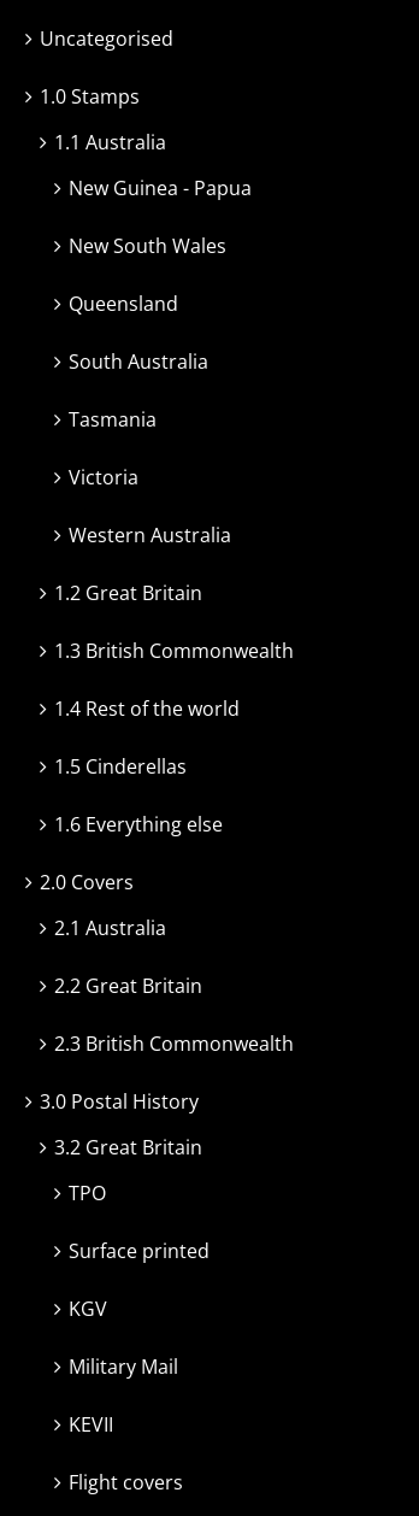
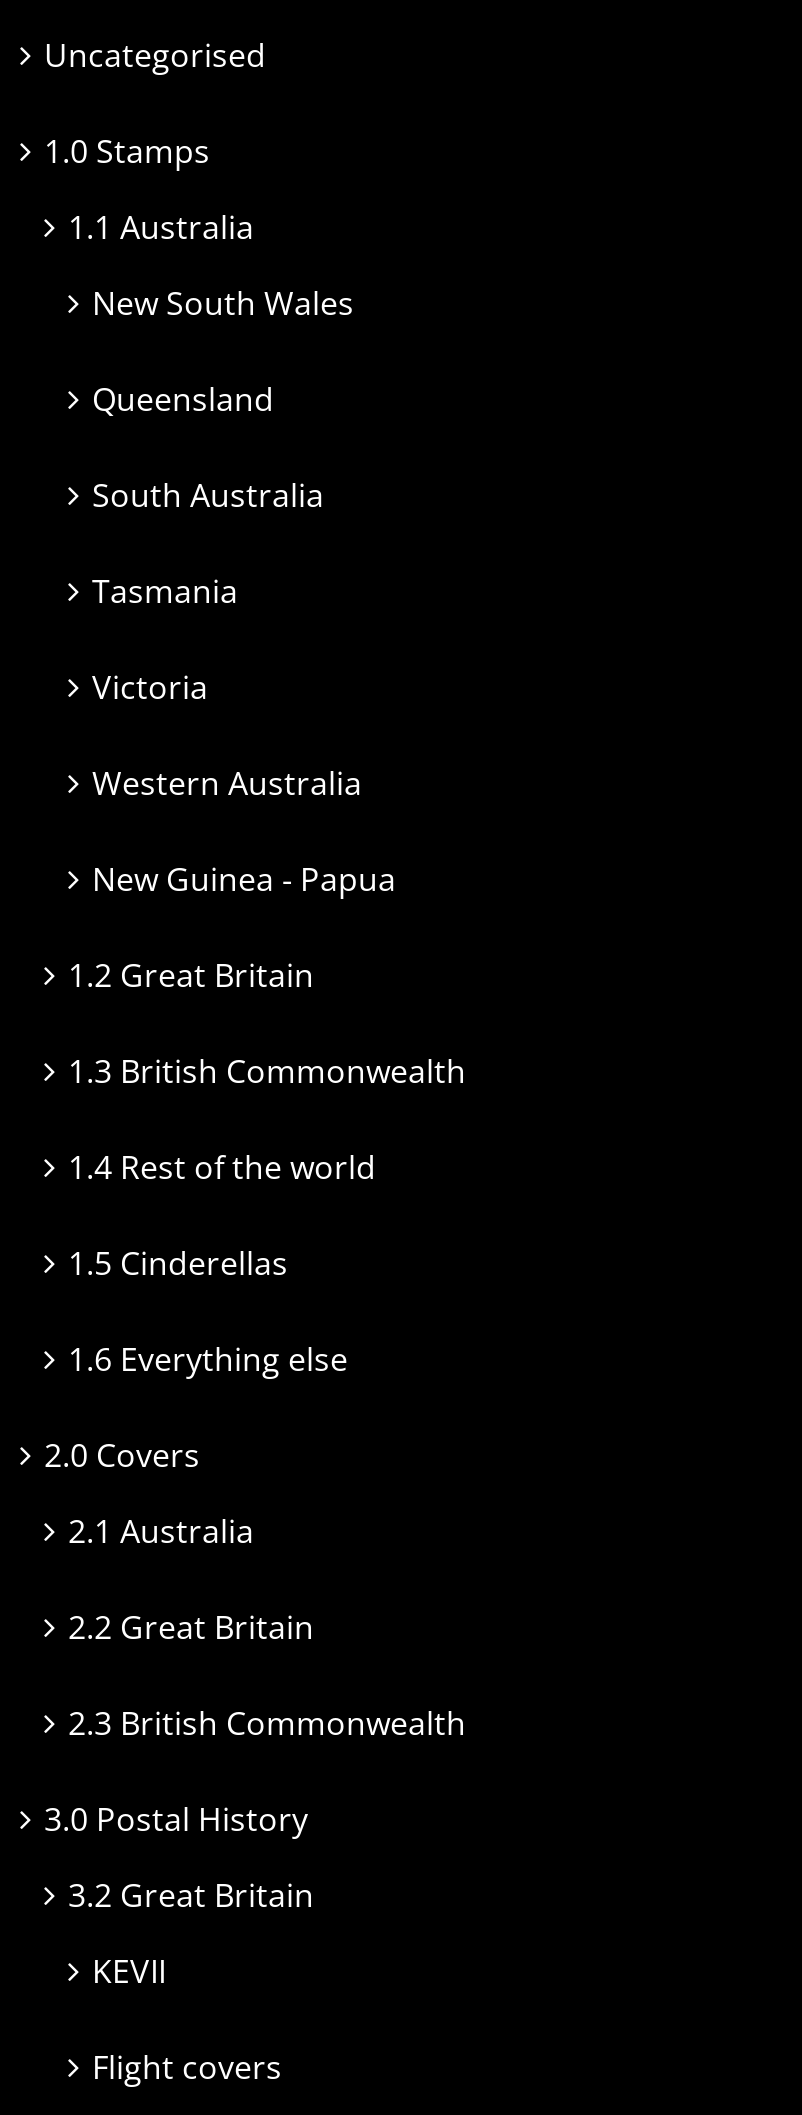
moved down: New Guinea - Papua

- TPO
- Surface printed
- KGV
- Military Mail
